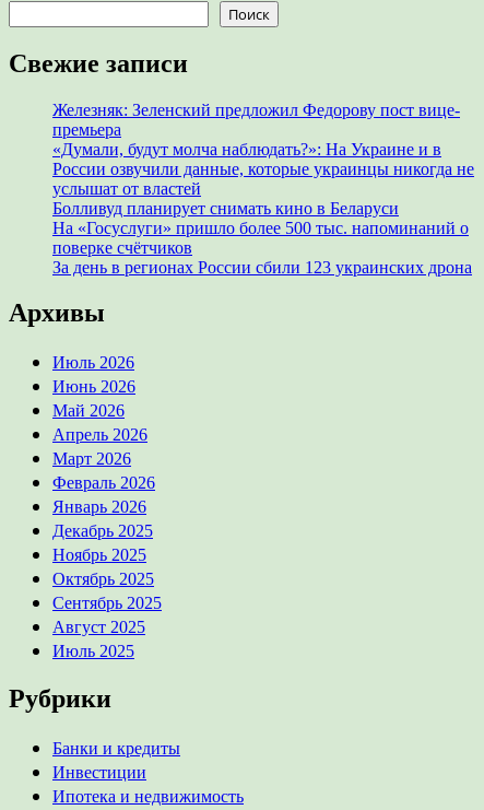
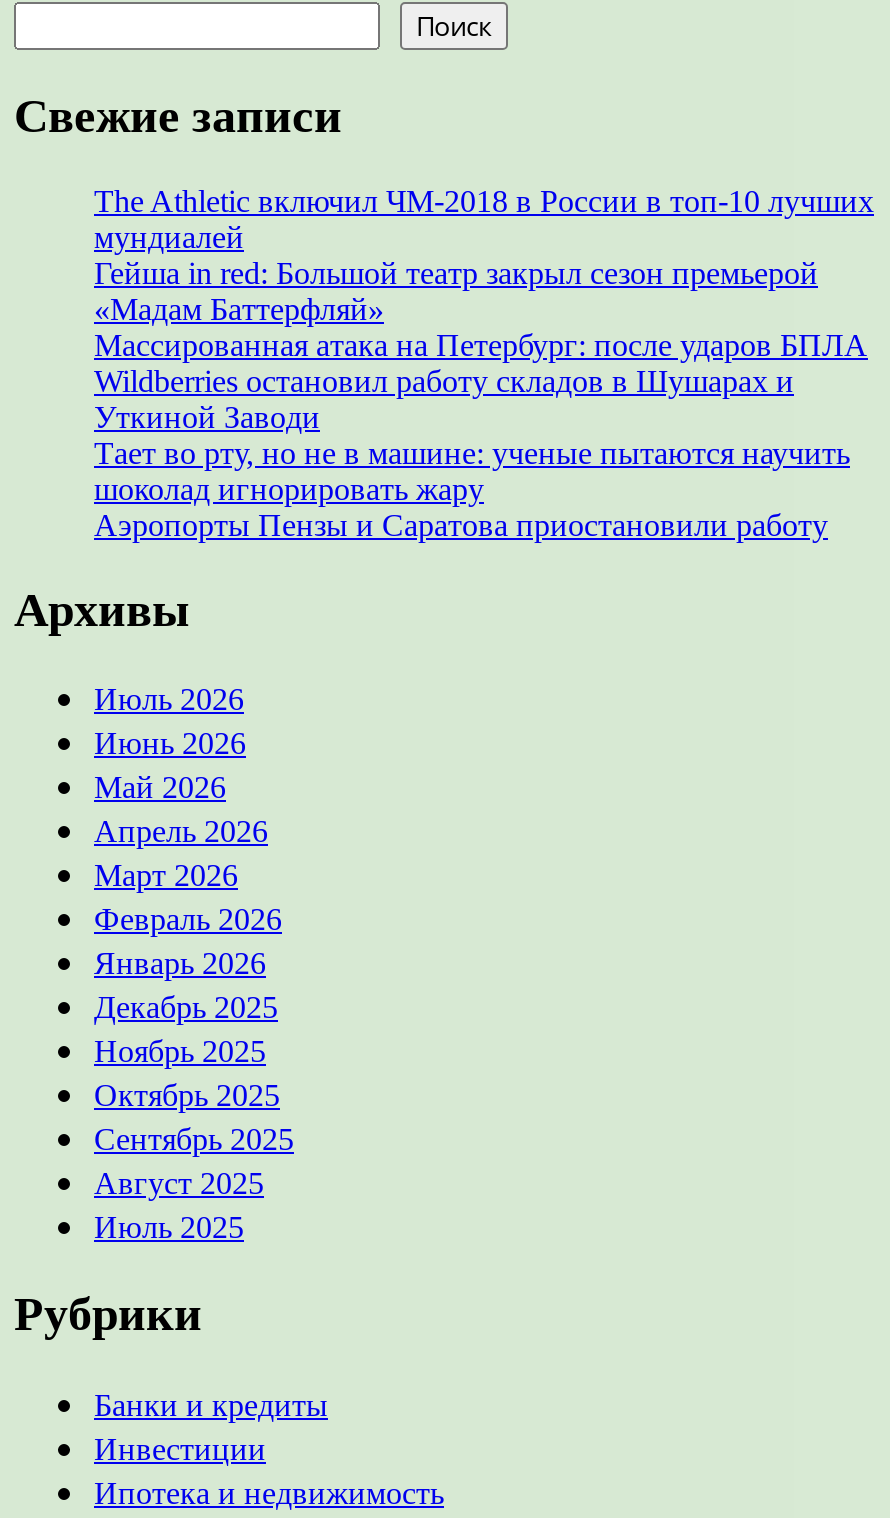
- Железняк: Зеленский предложил Федорову пост вице-
- премьера
- «Думали, будут молча наблюдать?»: На Украине и в
- России озвучили данные, которые украинцы никогда не
- услышат от властей
- Болливуд планирует снимать кино в Беларуси
- На «Госуслуги» пришло более 500 тыс. напоминаний о
- поверке счётчиков
- За день в регионах России сбили 123 украинских дрона
+ The Athletic включил ЧМ-2018 в России в топ-10 лучших
+ мундиалей
+ Гейша in red: Большой театр закрыл сезон премьерой
+ «Мадам Баттерфляй»
+ Массированная атака на Петербург: после ударов БПЛА
+ Wildberries остановил работу складов в Шушарах и
+ Уткиной Заводи
+ Тает во рту, но не в машине: ученые пытаются научить
+ шоколад игнорировать жару
+ Аэропорты Пензы и Саратова приостановили работу
